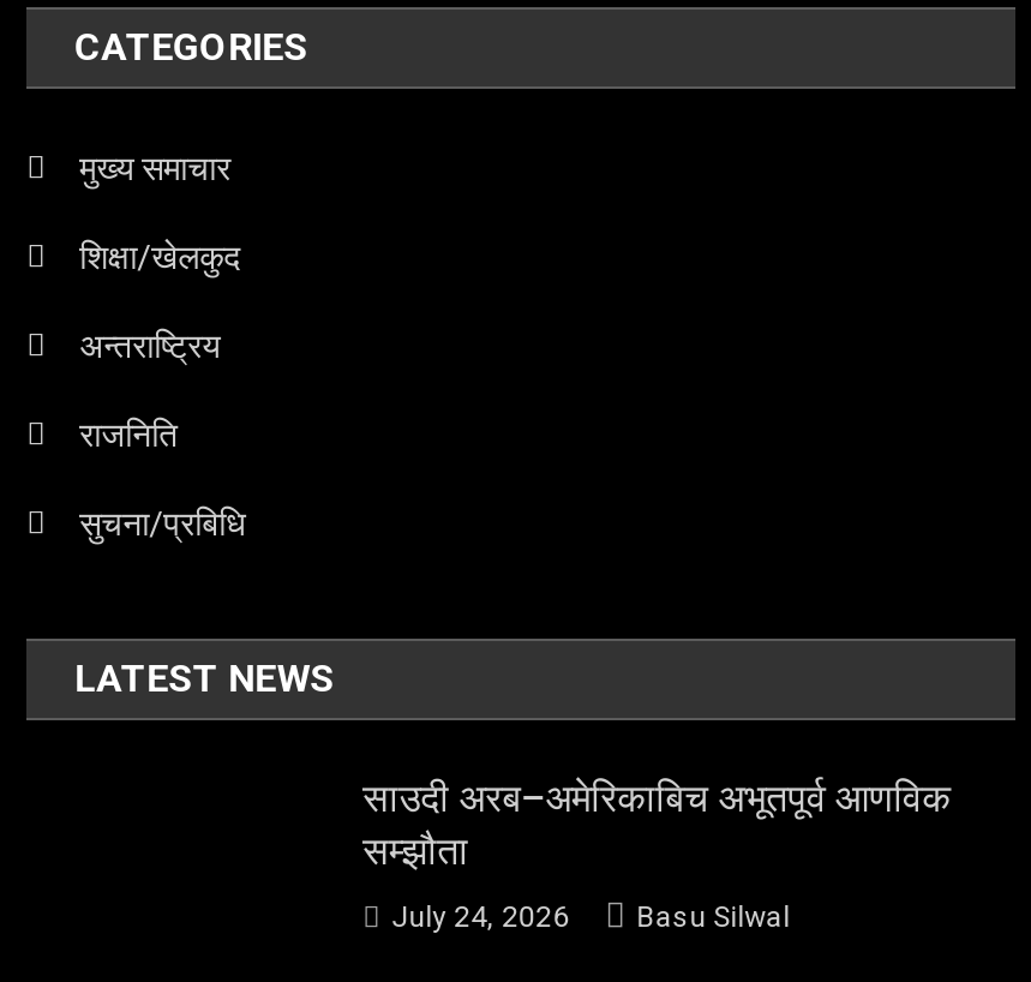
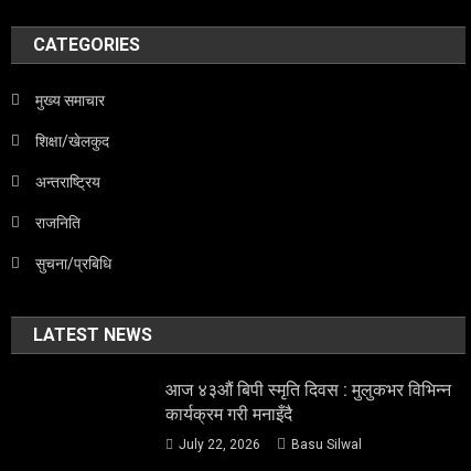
- साउदी अरब–अमेरिकाबिच अभूतपूर्व आणविक
- सम्झौता
+ आज ४३औं बिपी स्मृति दिवस : मुलुकभर विभिन्न
+ कार्यक्रम गरी मनाइँदै

- July 24, 2026
+ July 22, 2026
